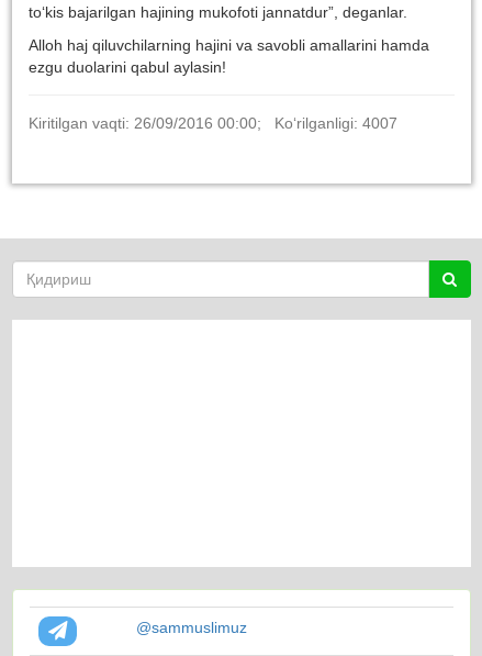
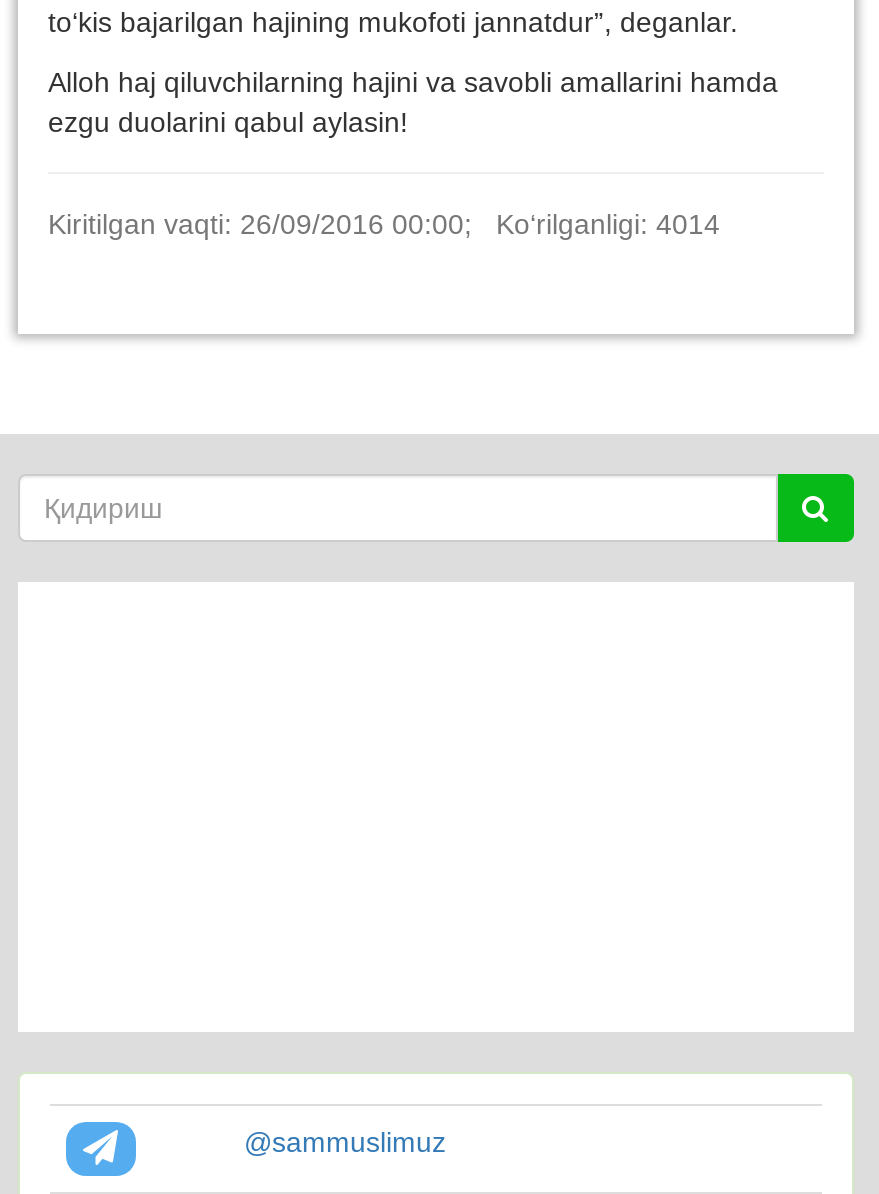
- Kiritilgan vaqti: 26/09/2016 00:00; Ko‘rilganligi: 4007
+ Kiritilgan vaqti: 26/09/2016 00:00; Ko‘rilganligi: 4014
